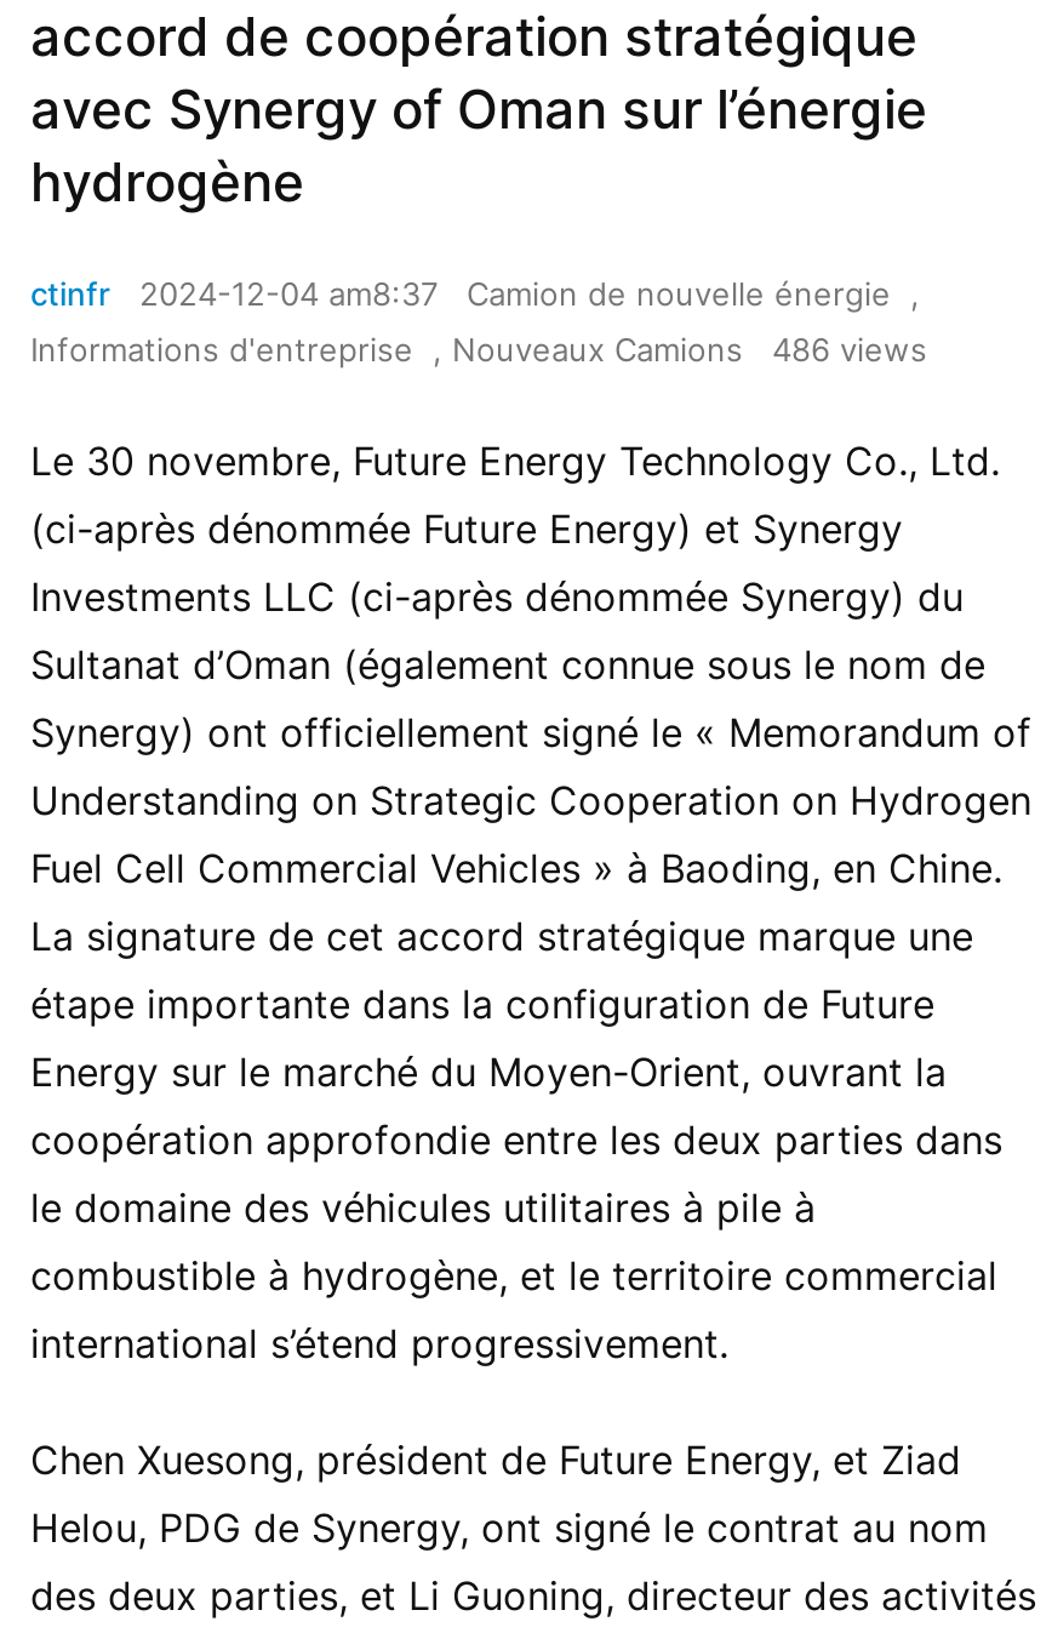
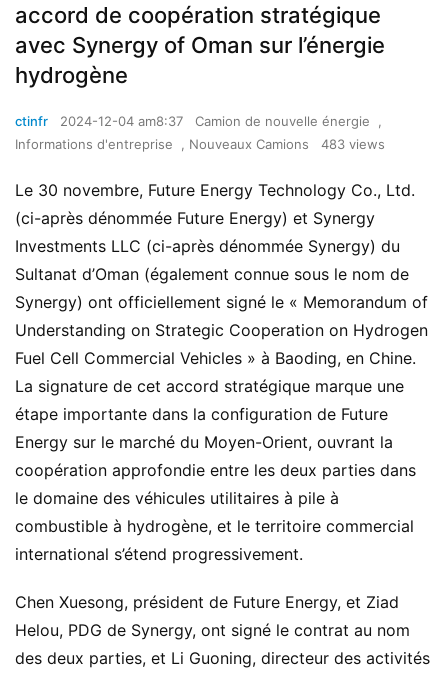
- Informations d'entreprise , Nouveaux Camions 486 views
+ Informations d'entreprise , Nouveaux Camions 483 views
